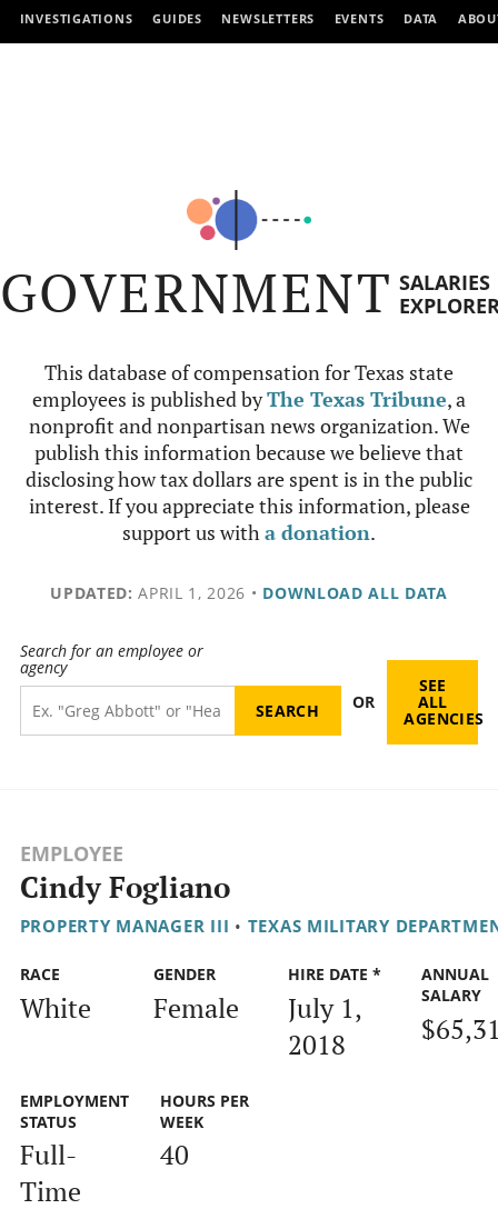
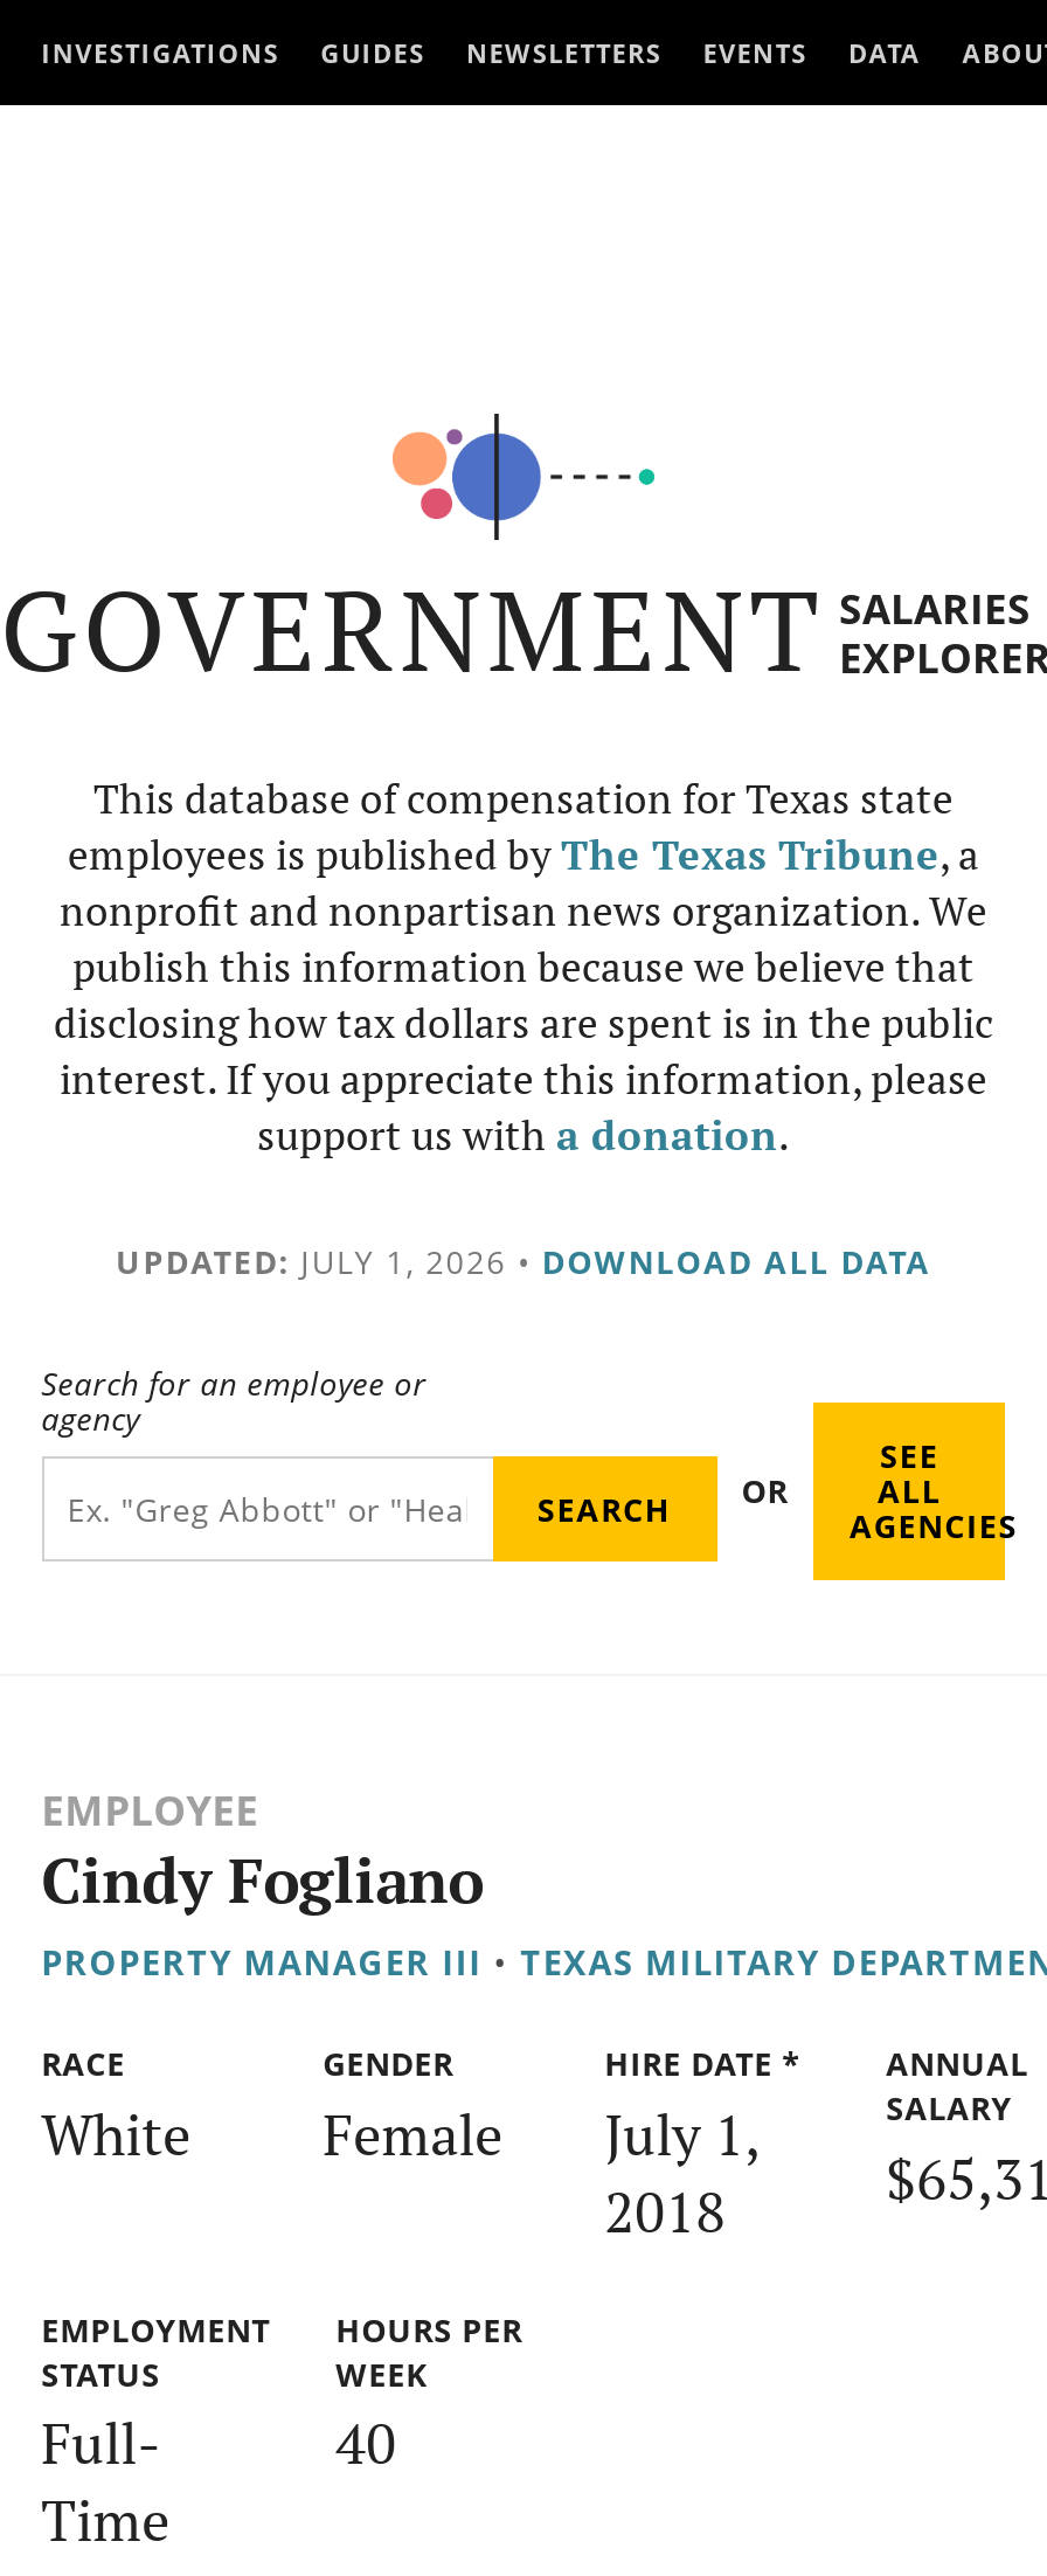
- UPDATED: APRIL 1, 2026 • DOWNLOAD ALL DATA
+ UPDATED: JULY 1, 2026 • DOWNLOAD ALL DATA
